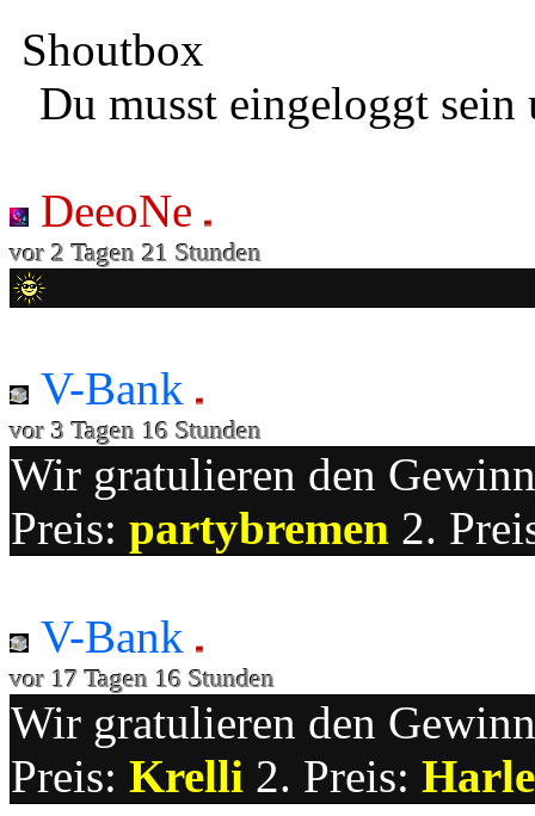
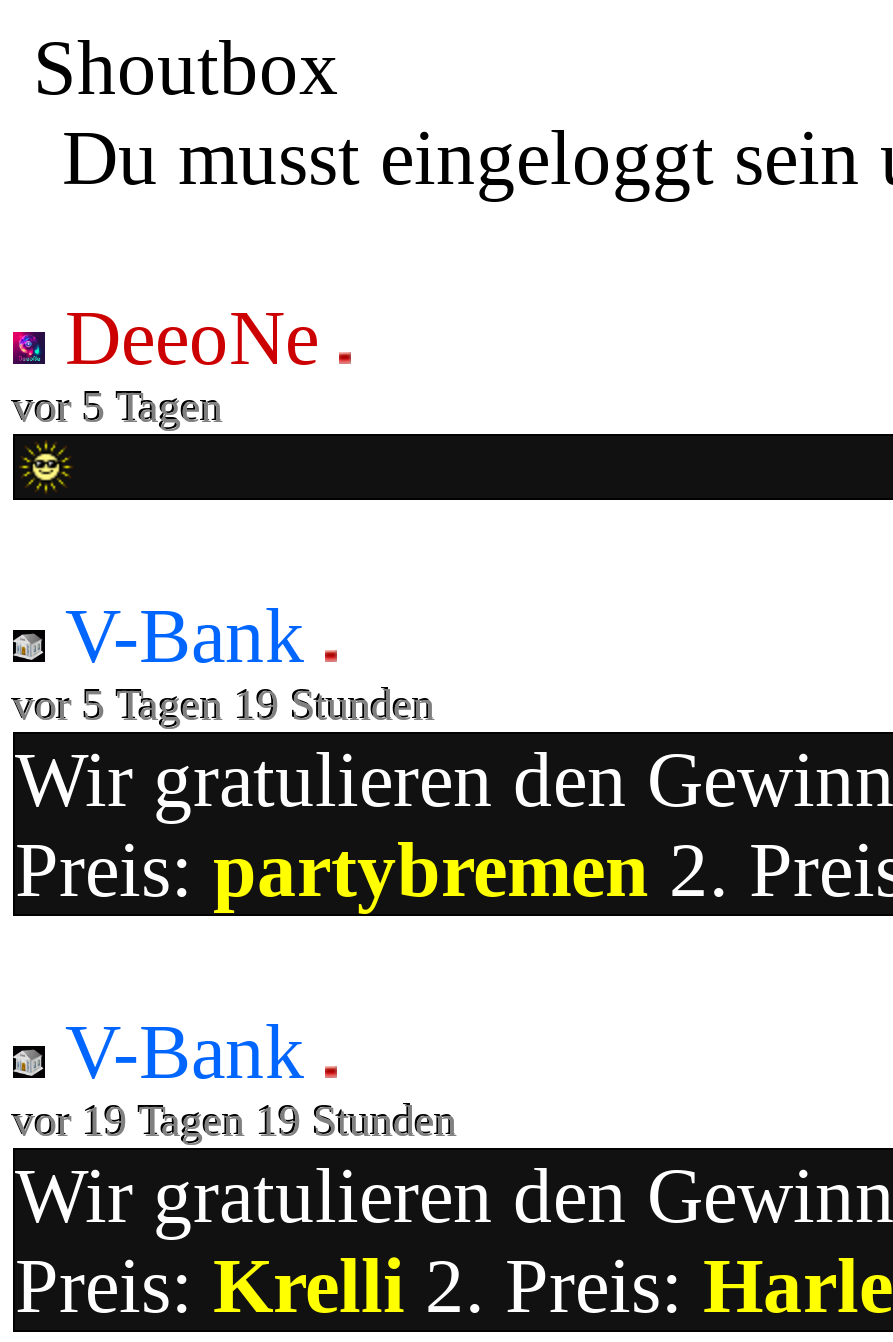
- vor 2 Tagen 21 Stunden
+ vor 5 Tagen

- vor 3 Tagen 16 Stunden
+ vor 5 Tagen 19 Stunden

- vor 17 Tagen 16 Stunden
+ vor 19 Tagen 19 Stunden
